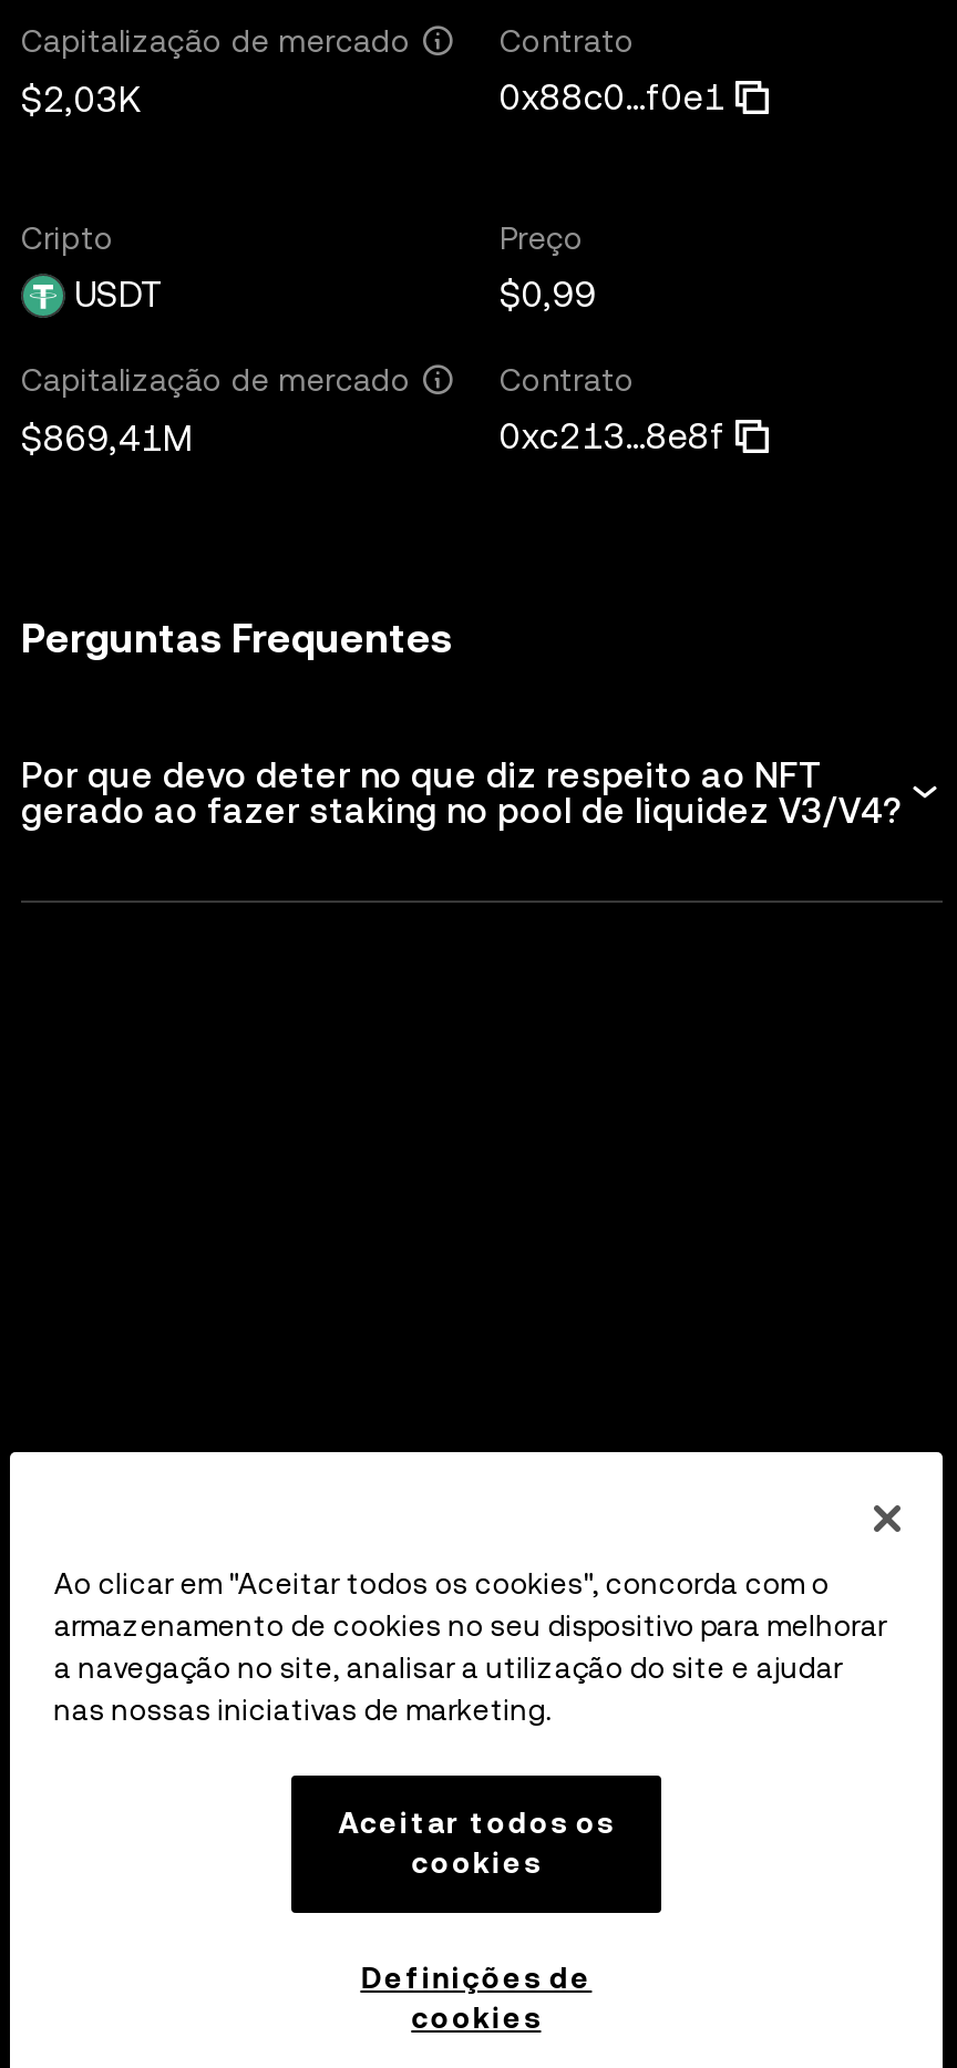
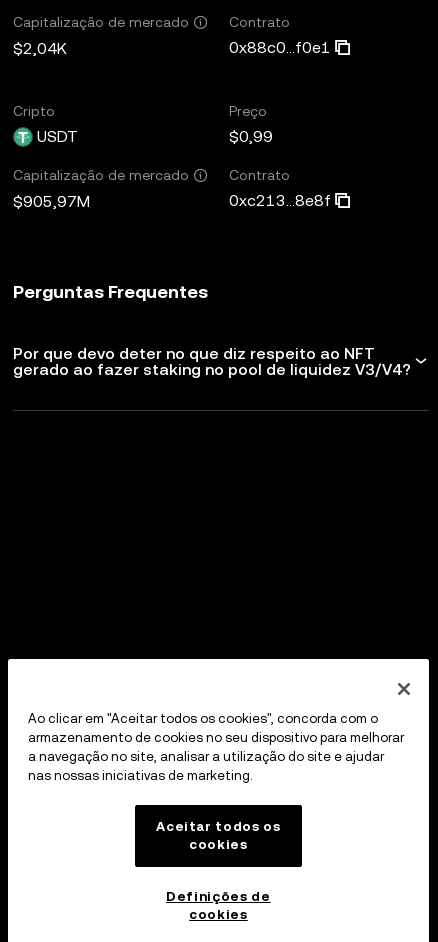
- $2,03K
+ $2,04K

- $869,41M
+ $905,97M
